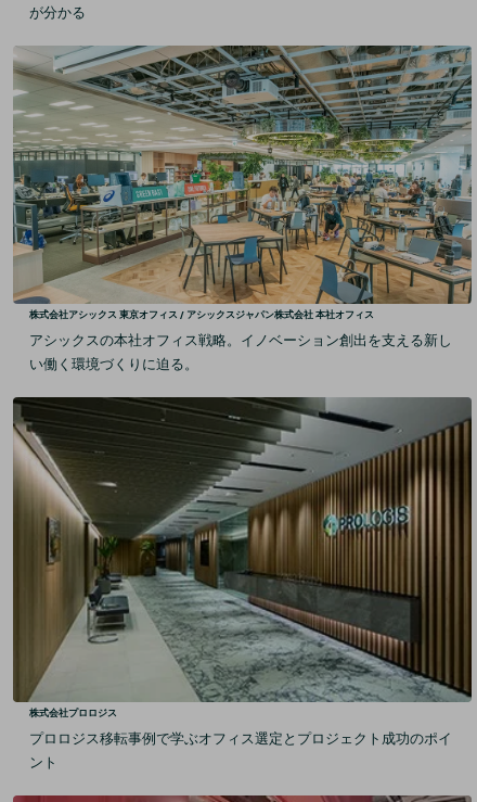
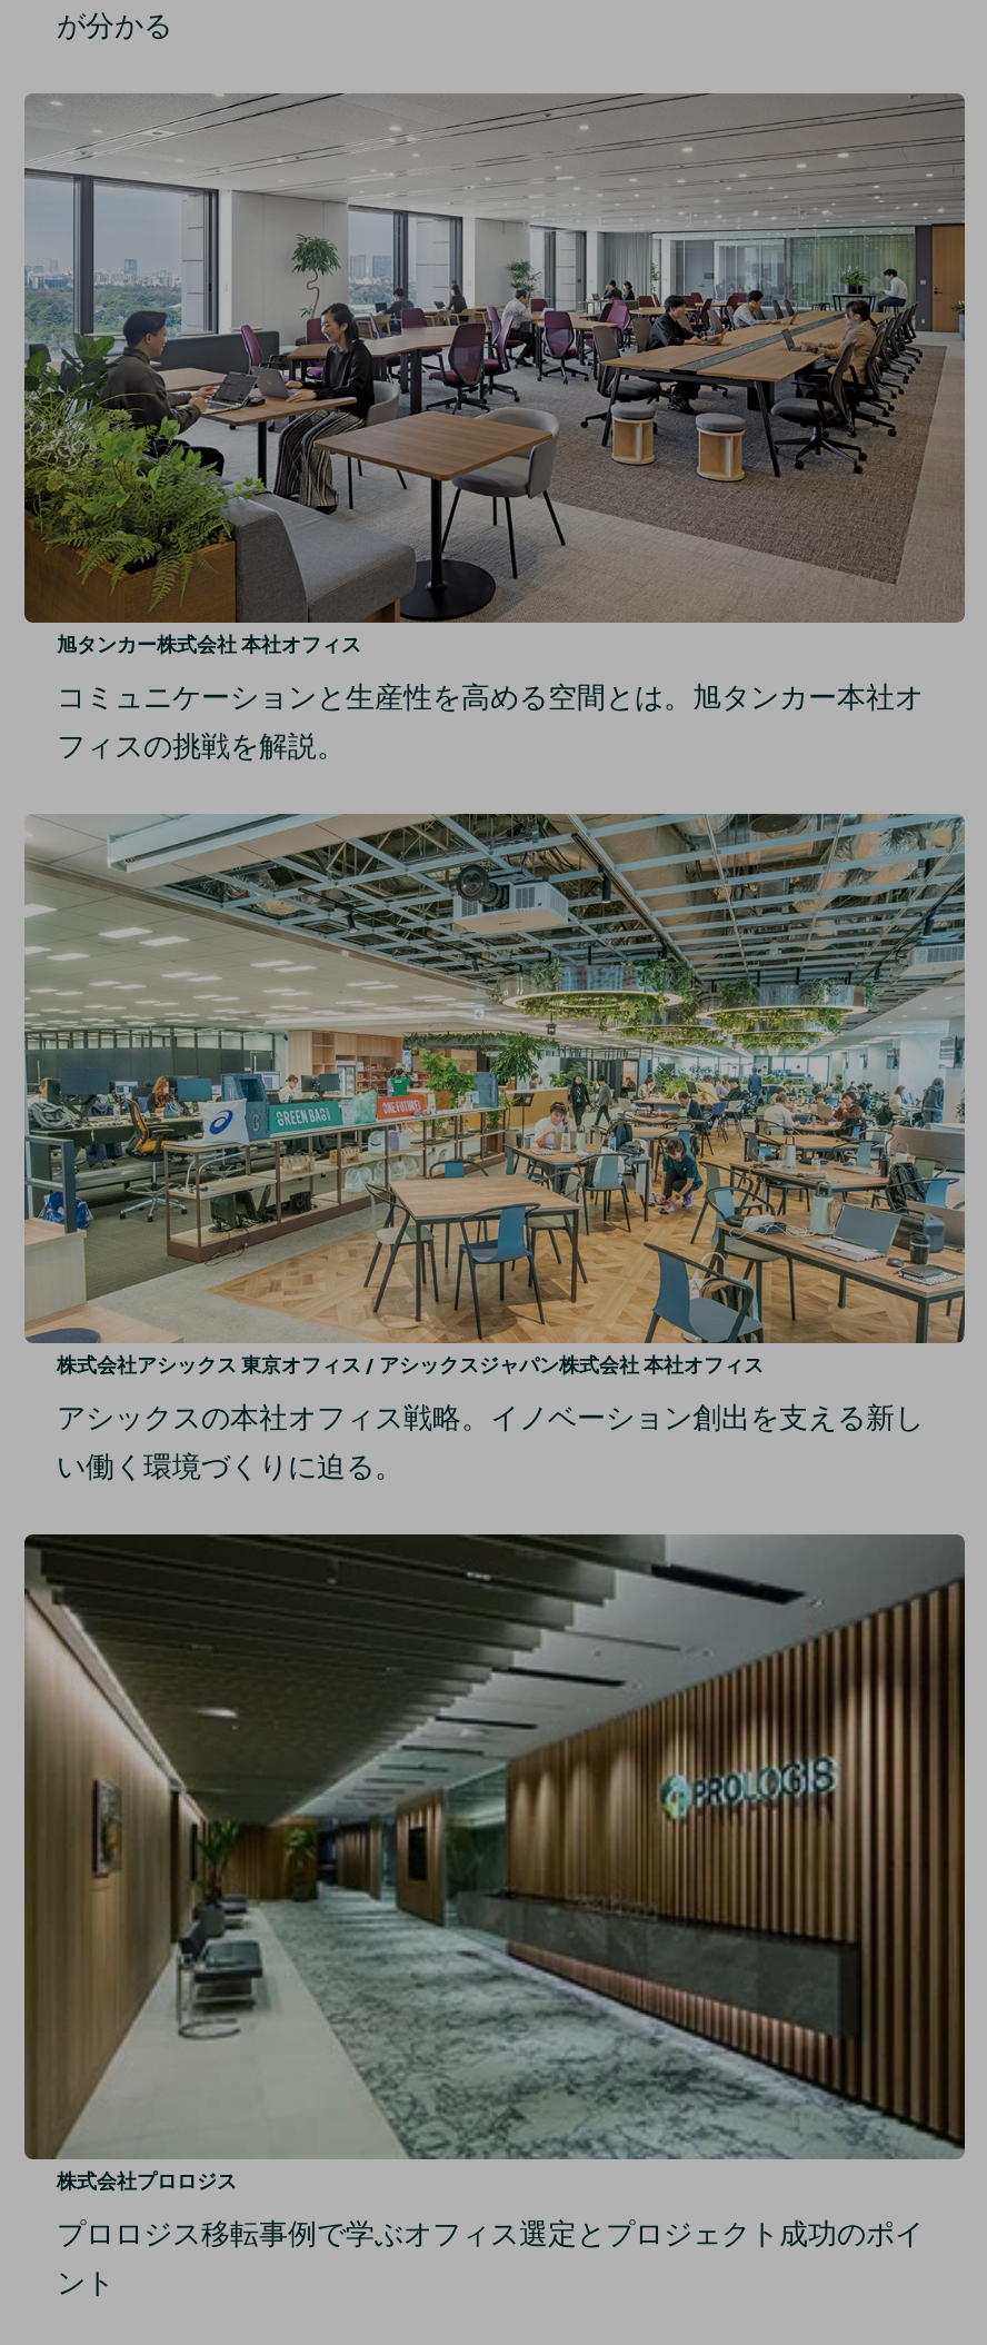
+ [image]
+ 旭タンカー株式会社 本社オフィス
+ コミュニケーションと生産性を高める空間とは。旭タンカー本社オ
+ フィスの挑戦を解説。
